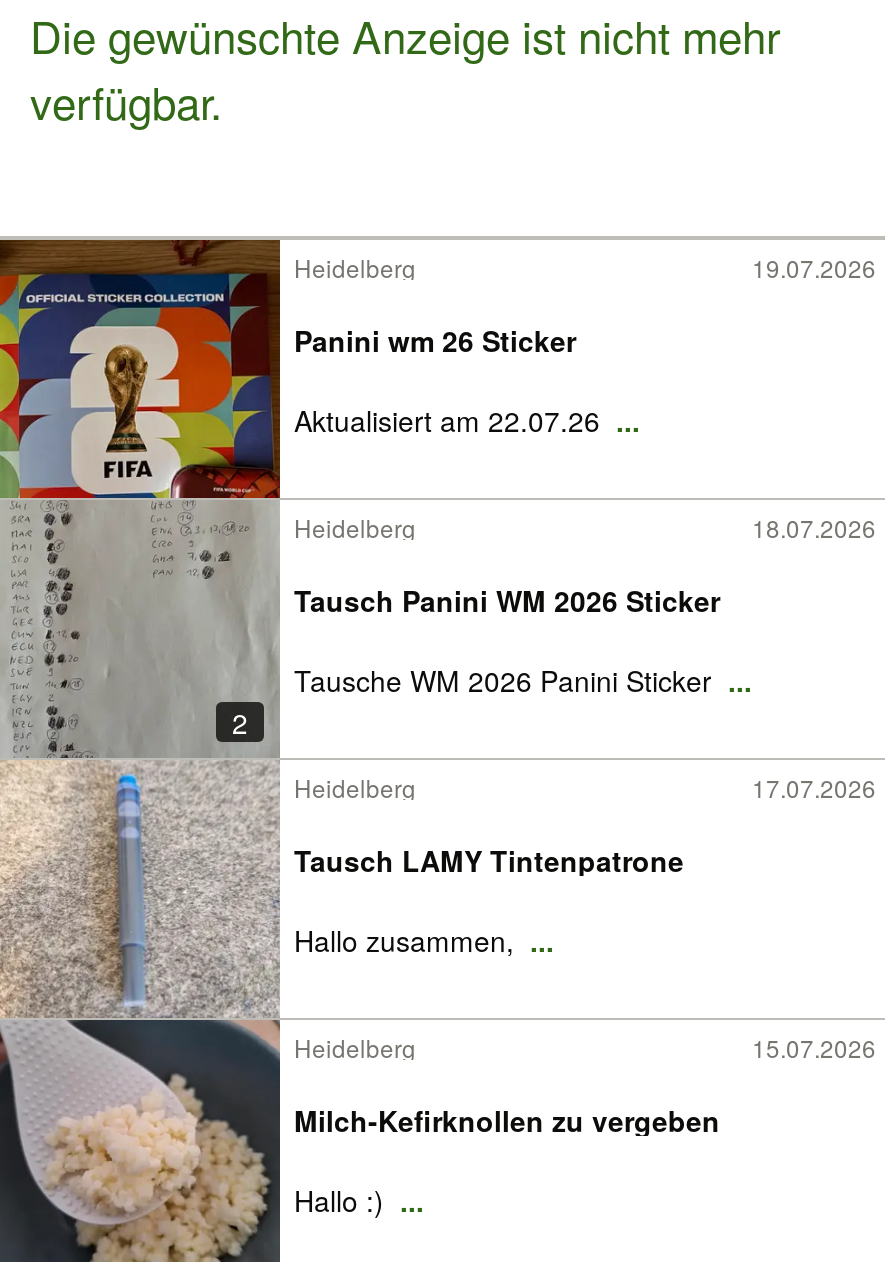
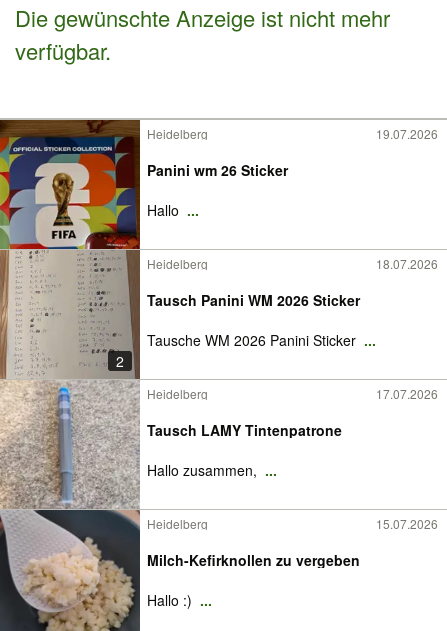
- Aktualisiert am 22.07.26 ...
+ Hallo ...

- [image]
+ [image]

- [image]
+ [image]
